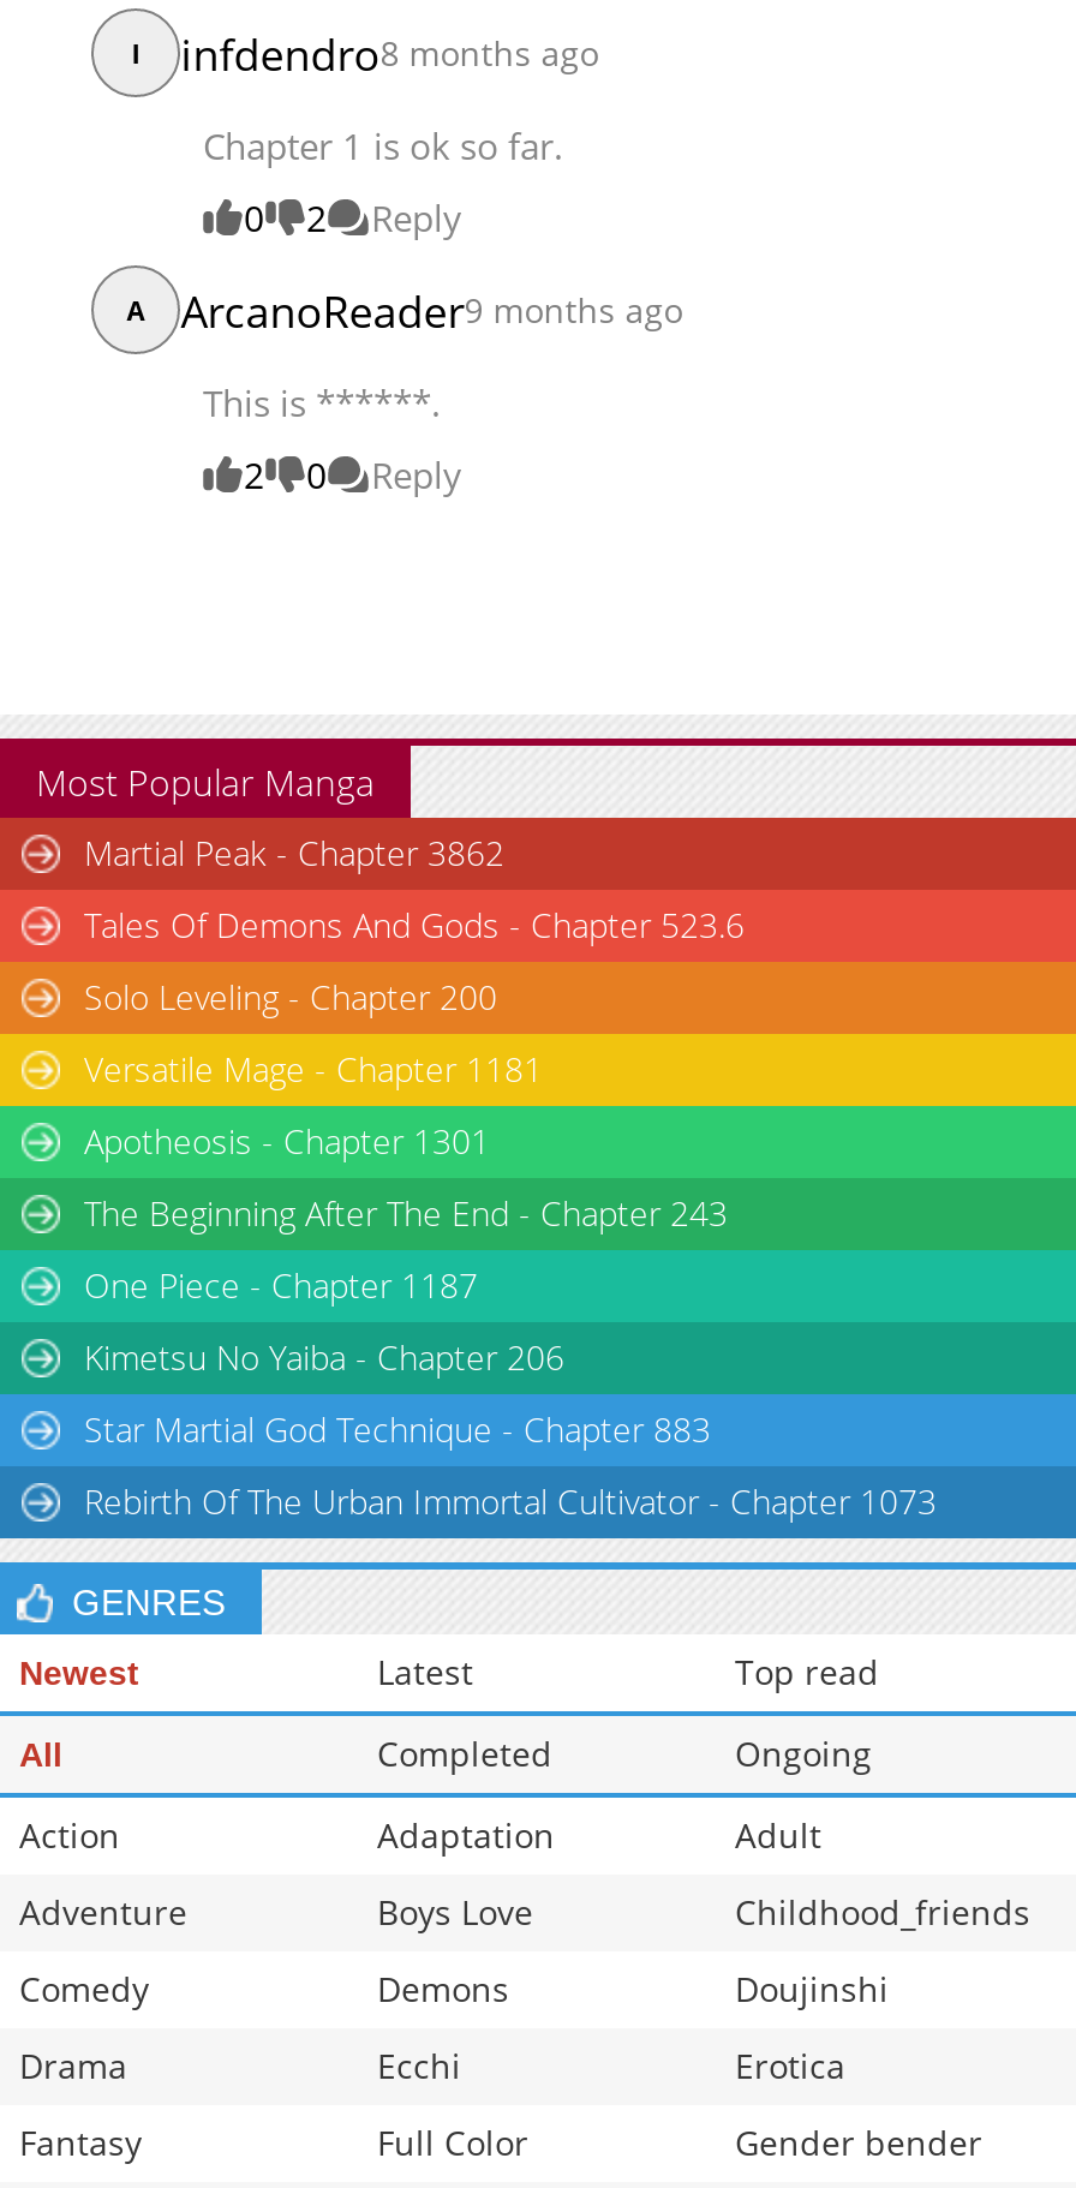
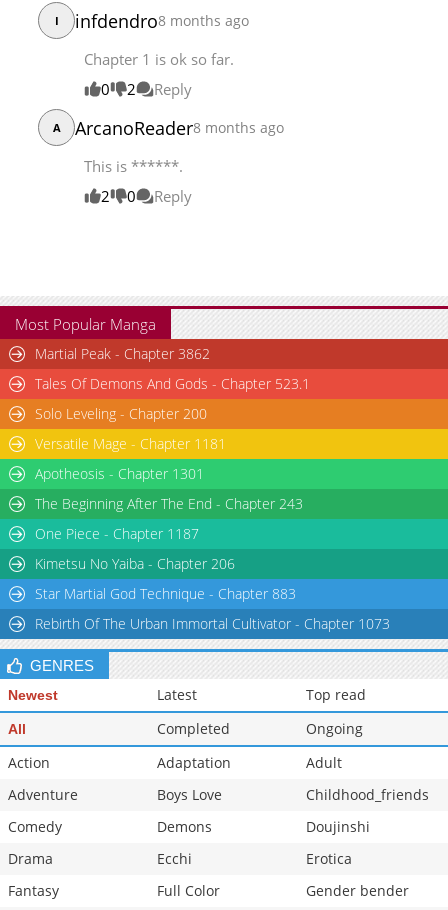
- ArcanoReader9 months ago
+ ArcanoReader8 months ago

- Tales Of Demons And Gods - Chapter 523.6
+ Tales Of Demons And Gods - Chapter 523.1
